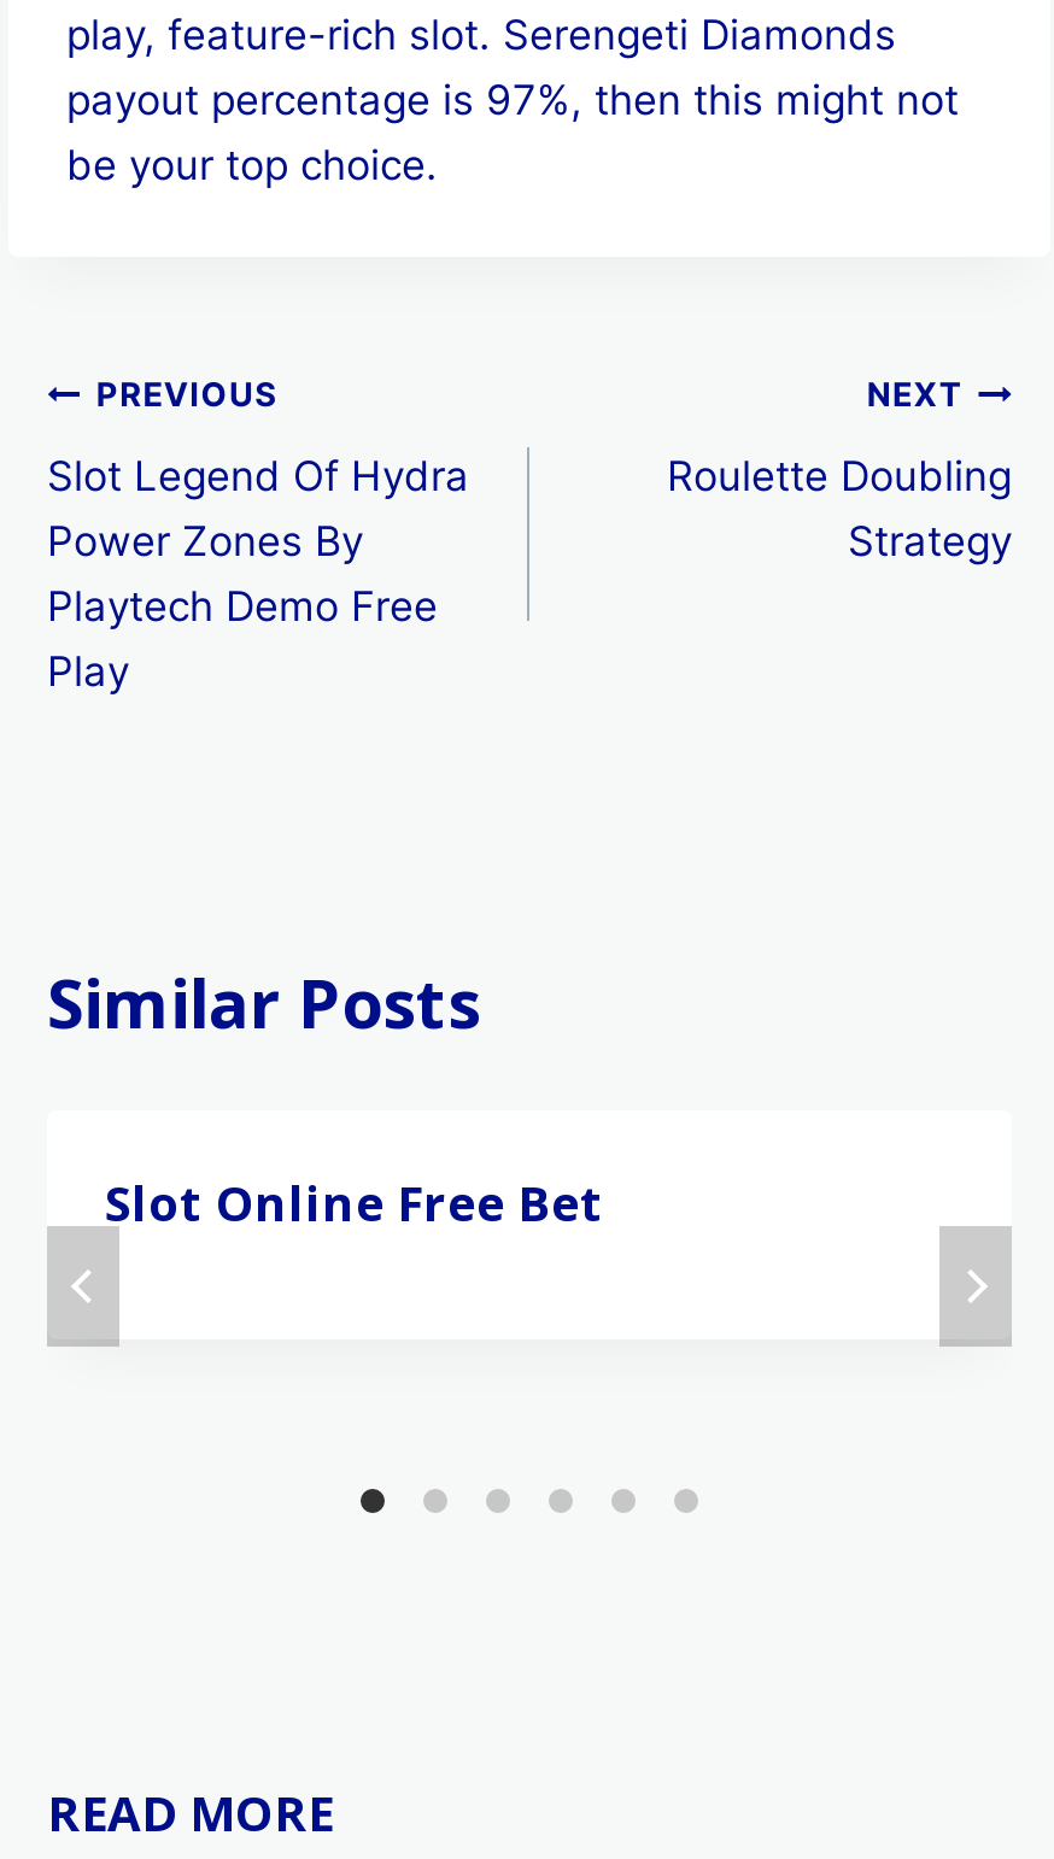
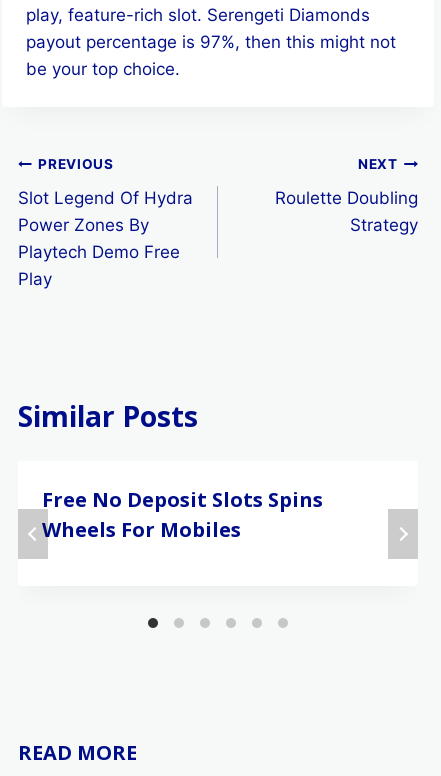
- Slot Online Free Bet
+ Free No Deposit Slots Spins
+ Wheels For Mobiles
